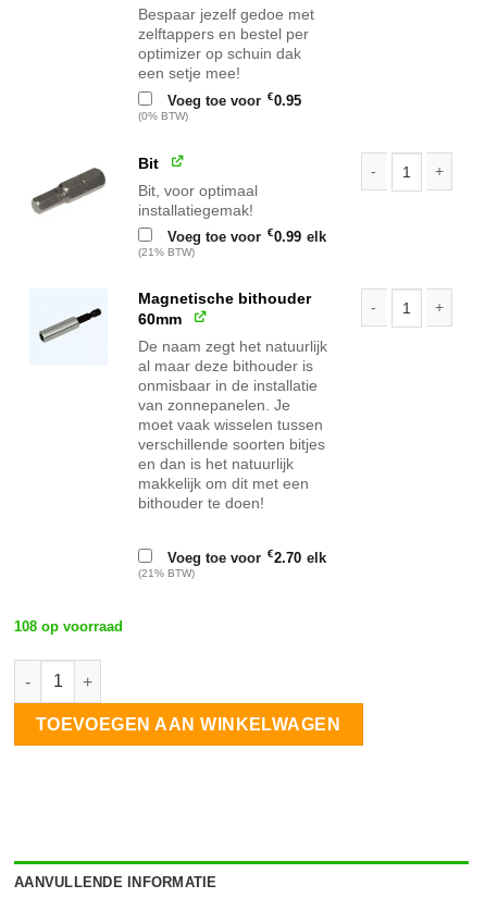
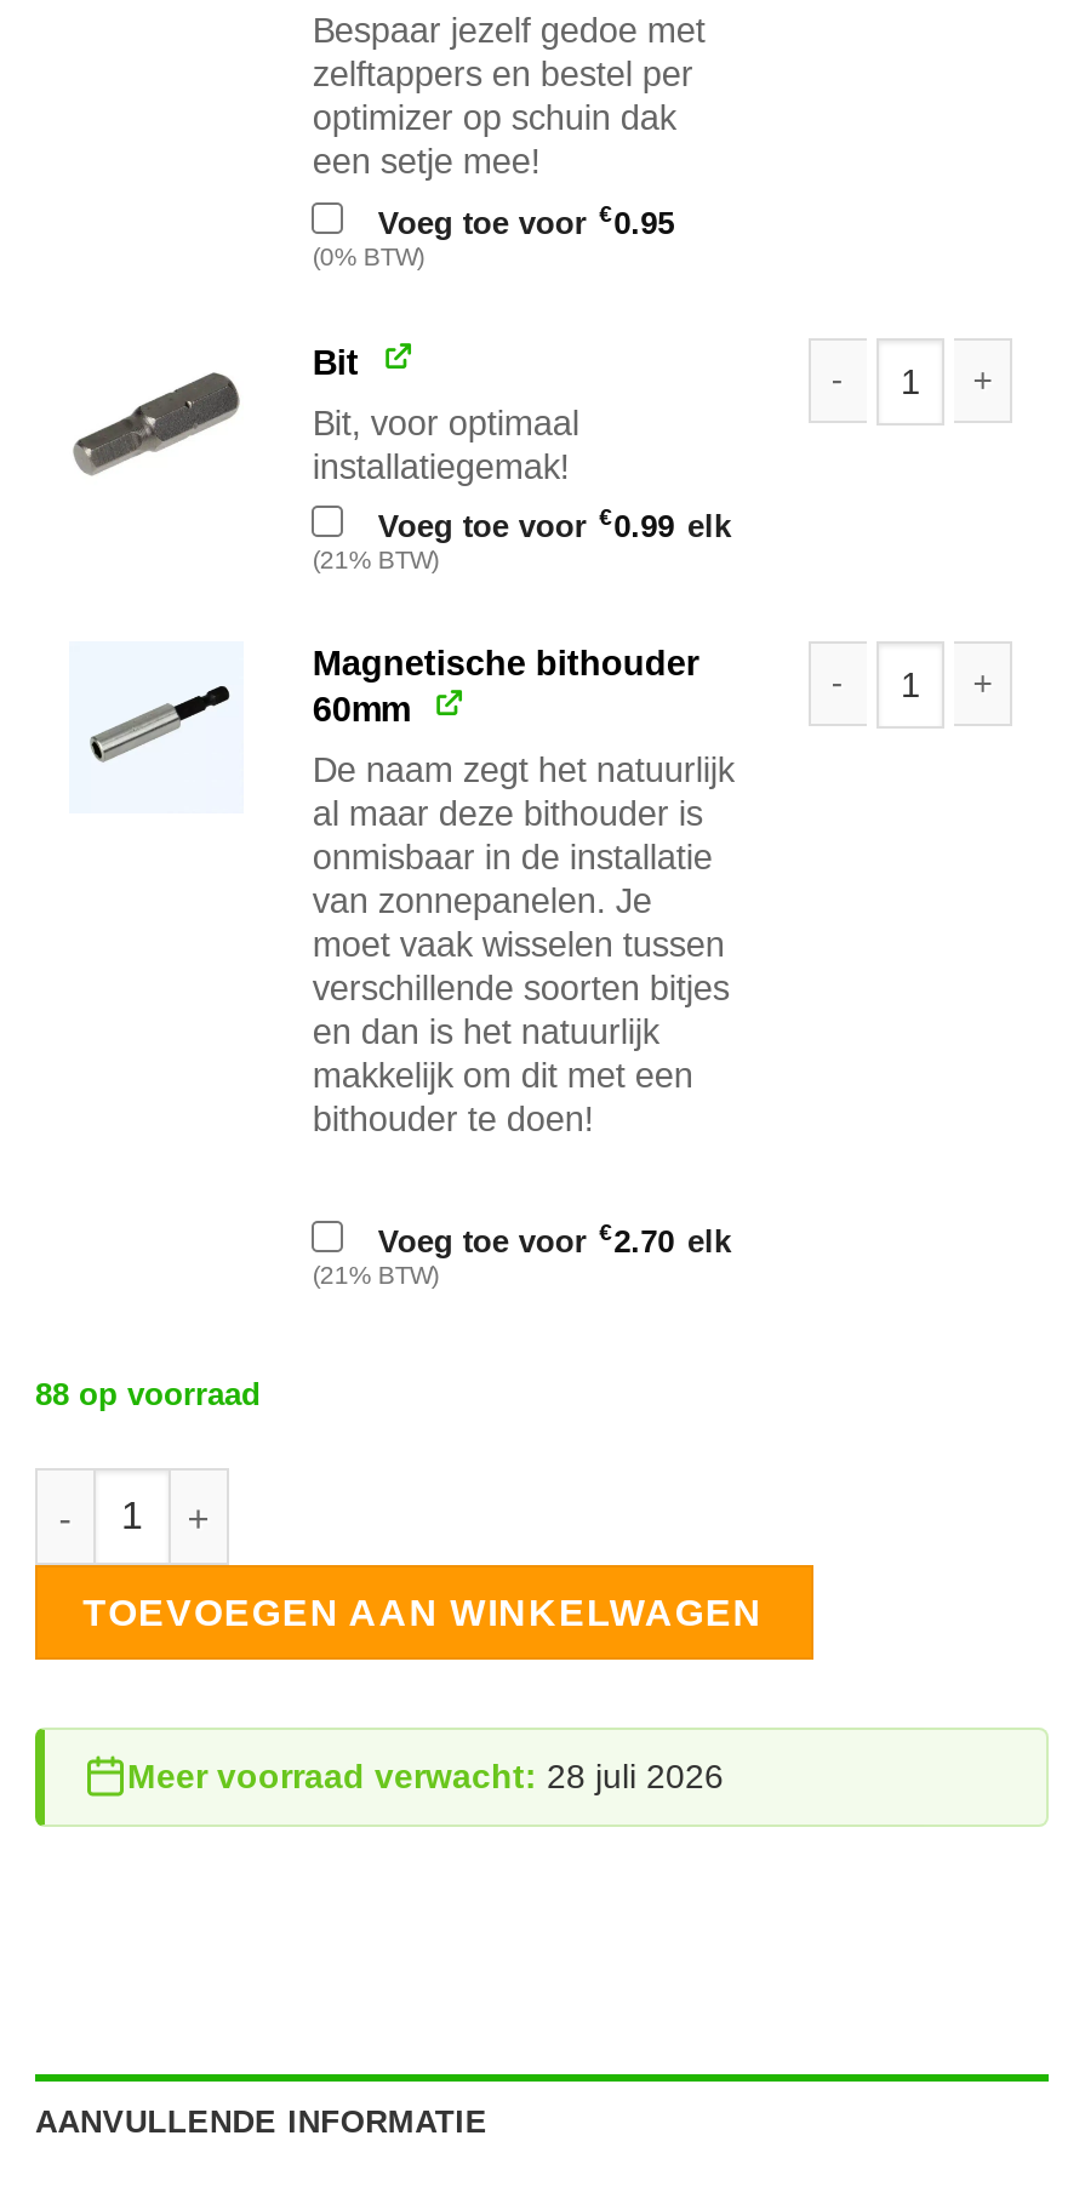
- 108 op voorraad
+ 88 op voorraad

+ Meer voorraad verwacht: 28 juli 2026
